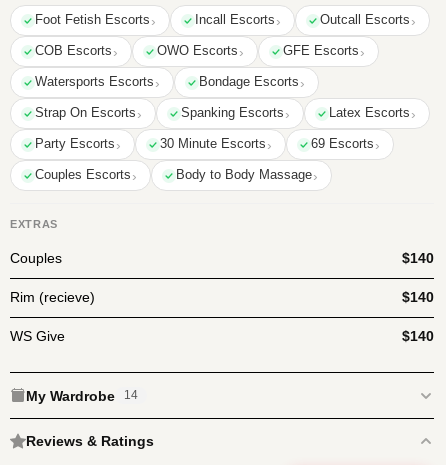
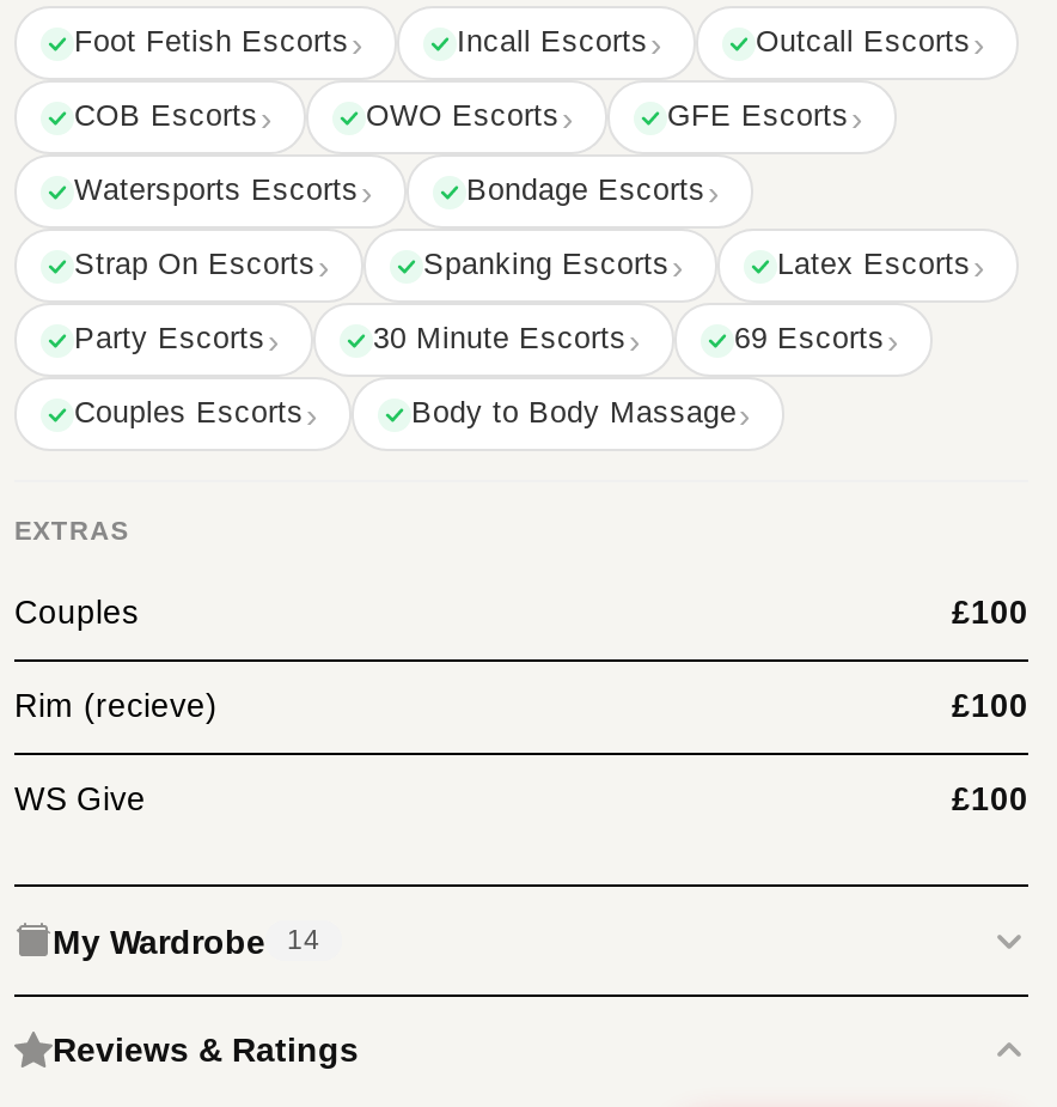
- $140
+ £100

- $140
+ £100

- $140
+ £100
